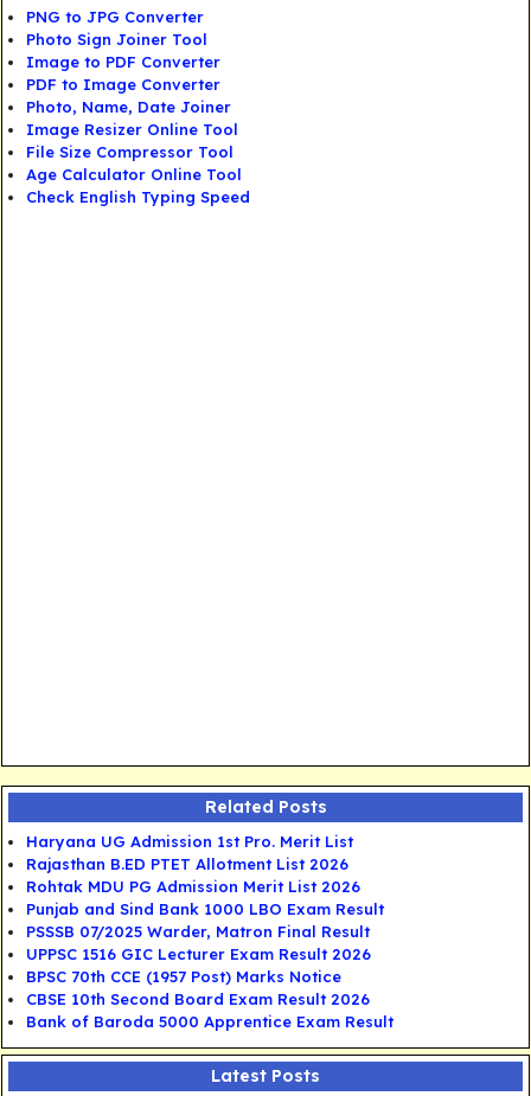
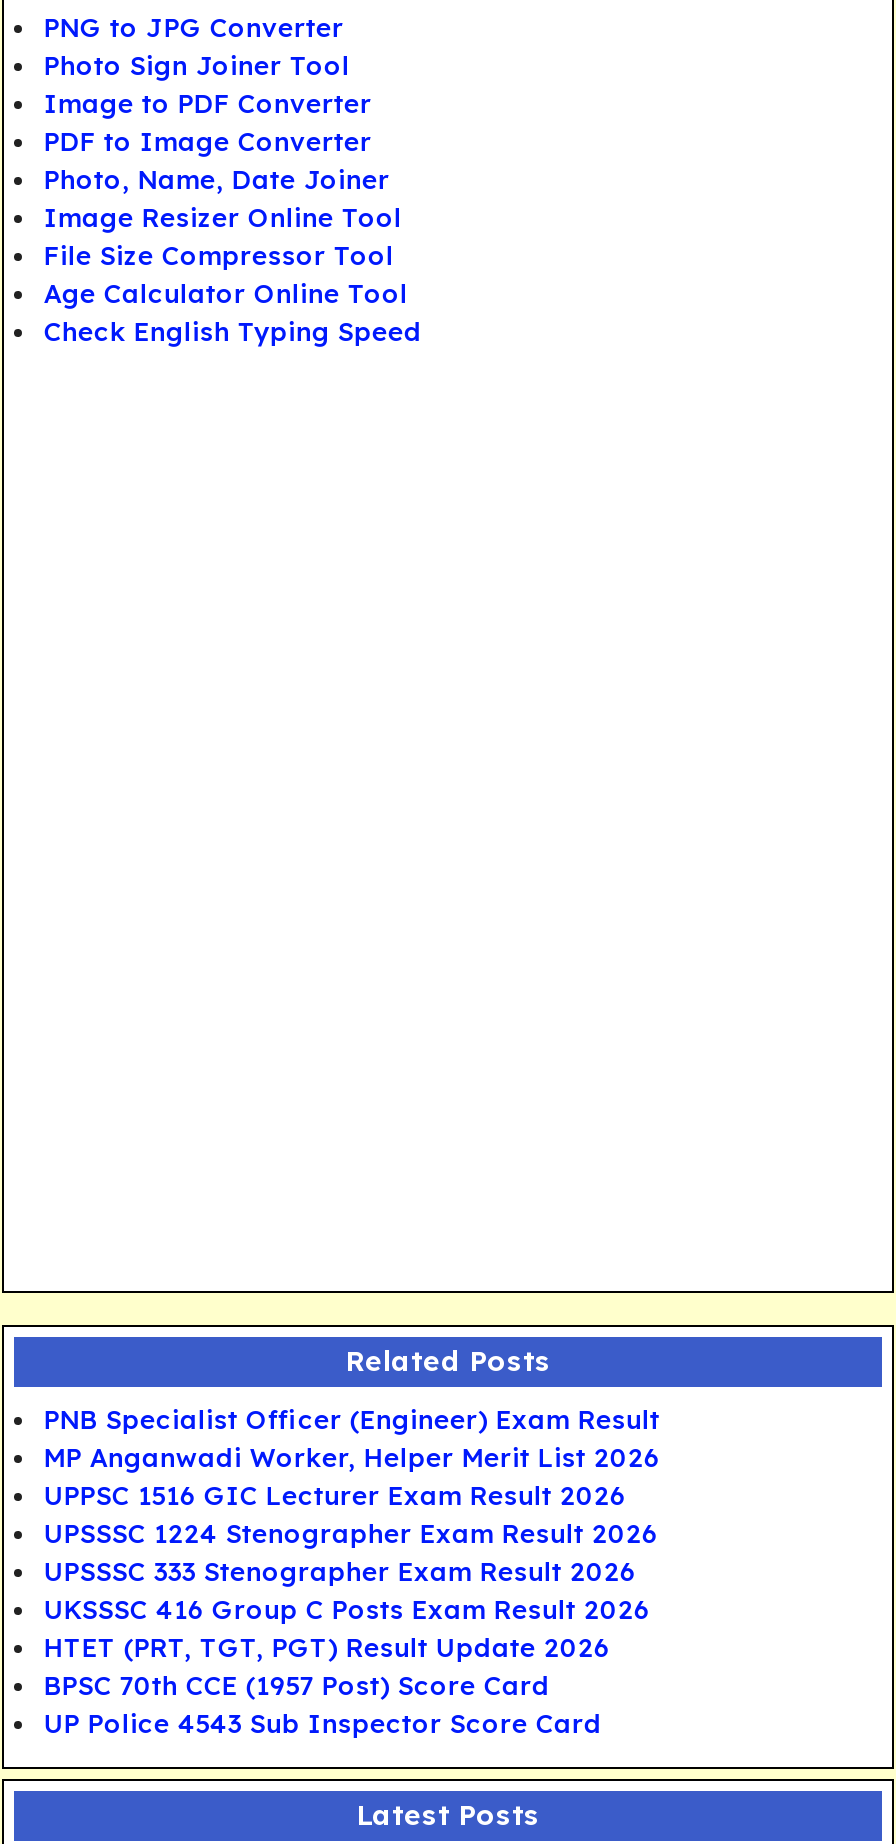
- Haryana UG Admission 1st Pro. Merit List
- Rajasthan B.ED PTET Allotment List 2026
- Rohtak MDU PG Admission Merit List 2026
- Punjab and Sind Bank 1000 LBO Exam Result
- PSSSB 07/2025 Warder, Matron Final Result
+ PNB Specialist Officer (Engineer) Exam Result
+ MP Anganwadi Worker, Helper Merit List 2026

moved up: UPPSC 1516 GIC Lecturer Exam Result 2026

- BPSC 70th CCE (1957 Post) Marks Notice
- CBSE 10th Second Board Exam Result 2026
- Bank of Baroda 5000 Apprentice Exam Result
+ UPSSSC 1224 Stenographer Exam Result 2026
+ UPSSSC 333 Stenographer Exam Result 2026
+ UKSSSC 416 Group C Posts Exam Result 2026
+ HTET (PRT, TGT, PGT) Result Update 2026
+ BPSC 70th CCE (1957 Post) Score Card
+ UP Police 4543 Sub Inspector Score Card
